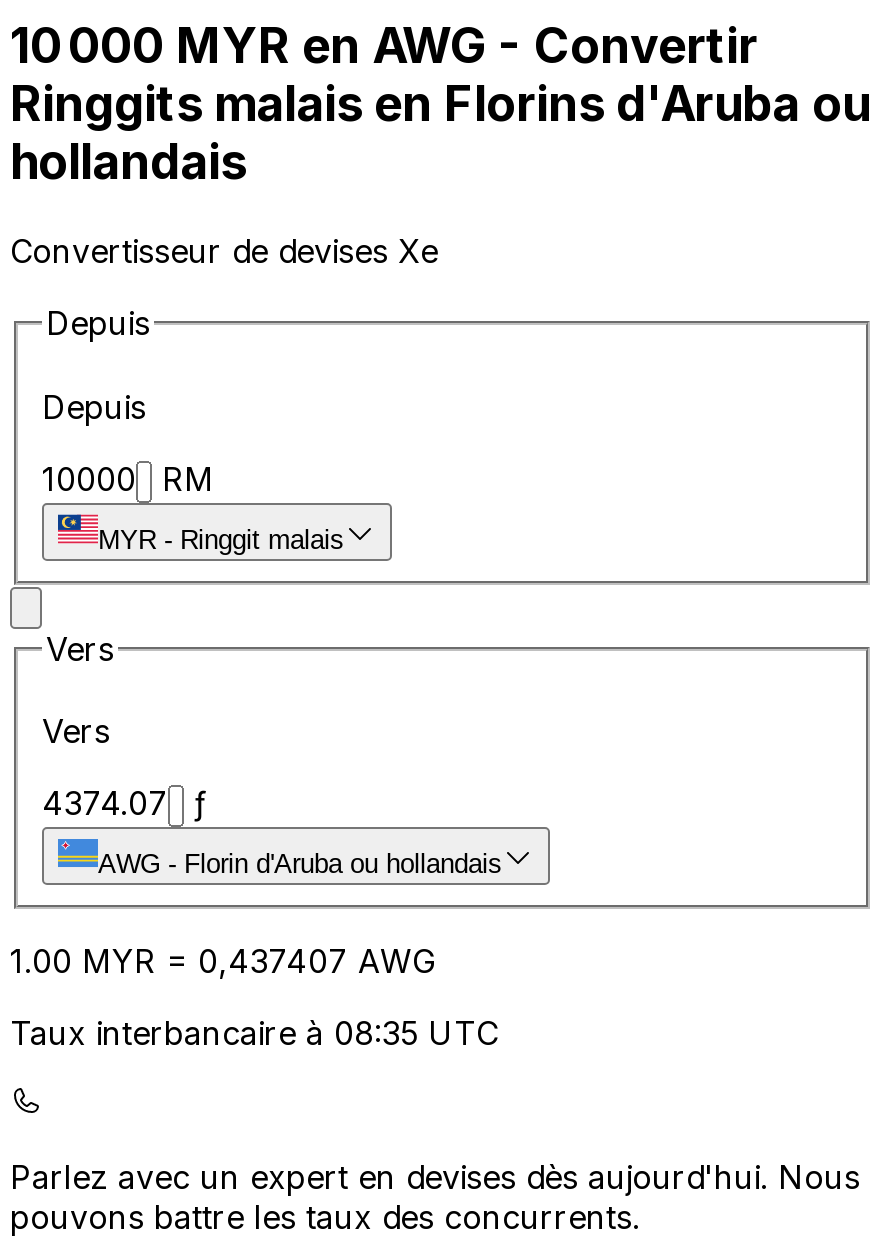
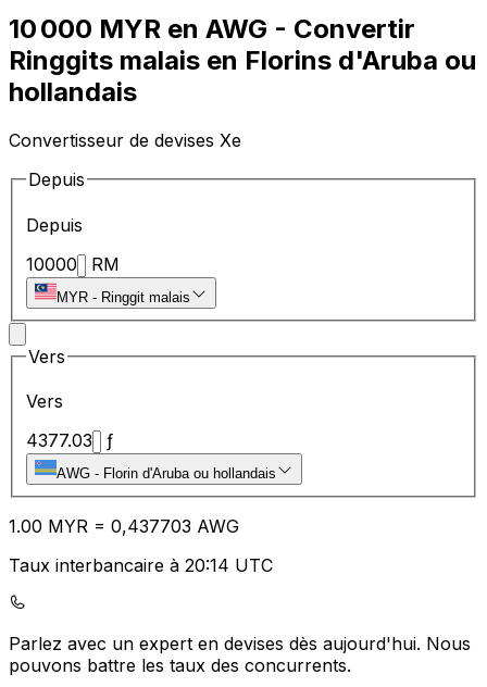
- 4374.07 ƒ
+ 4377.03 ƒ

- 1.00 MYR = 0,437407 AWG
+ 1.00 MYR = 0,437703 AWG

- Taux interbancaire à 08:35 UTC
+ Taux interbancaire à 20:14 UTC
